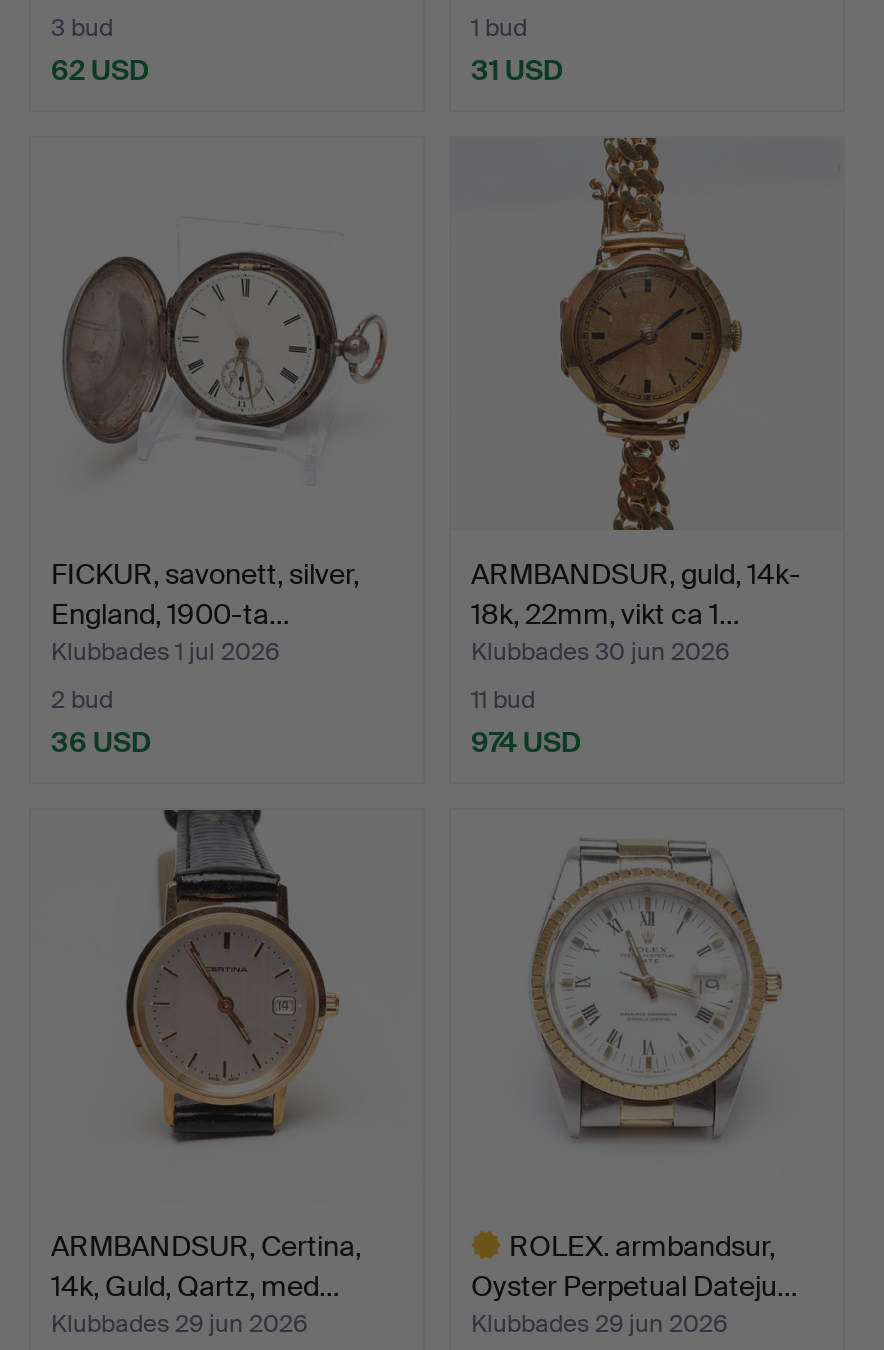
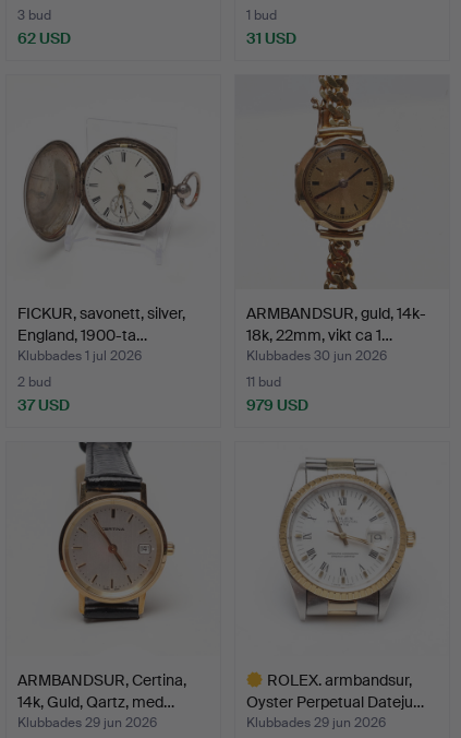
- 36 USD
+ 37 USD

- 974 USD
+ 979 USD
